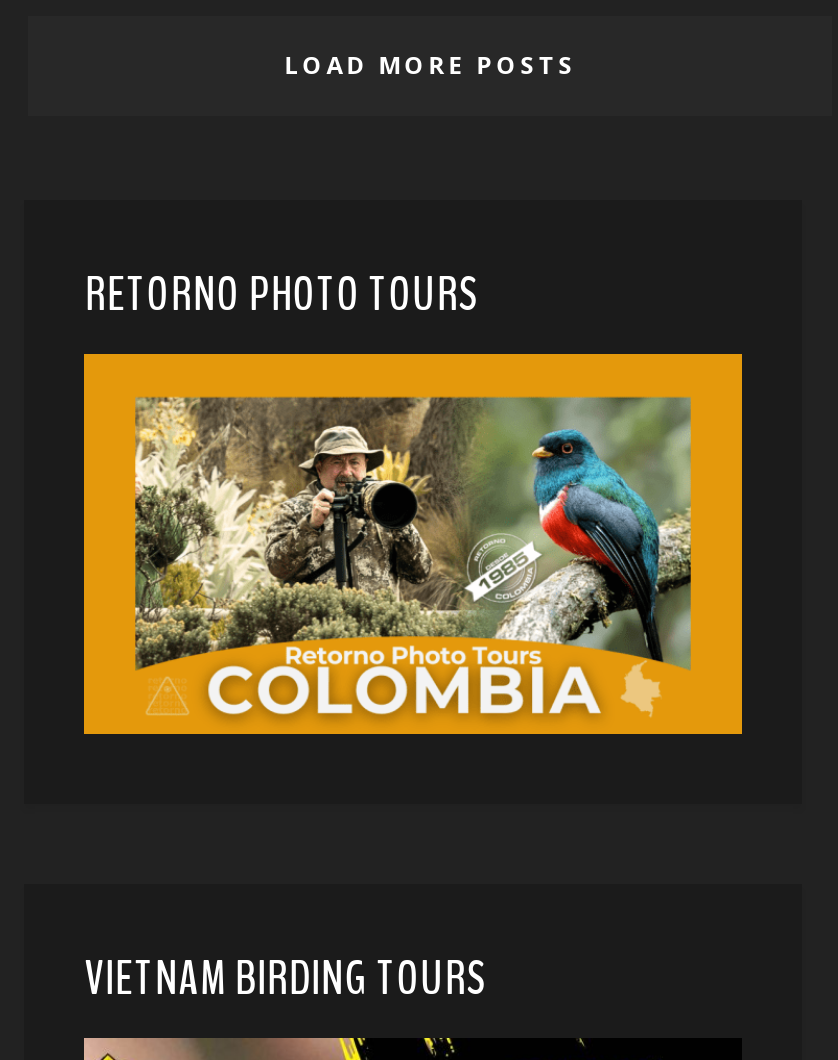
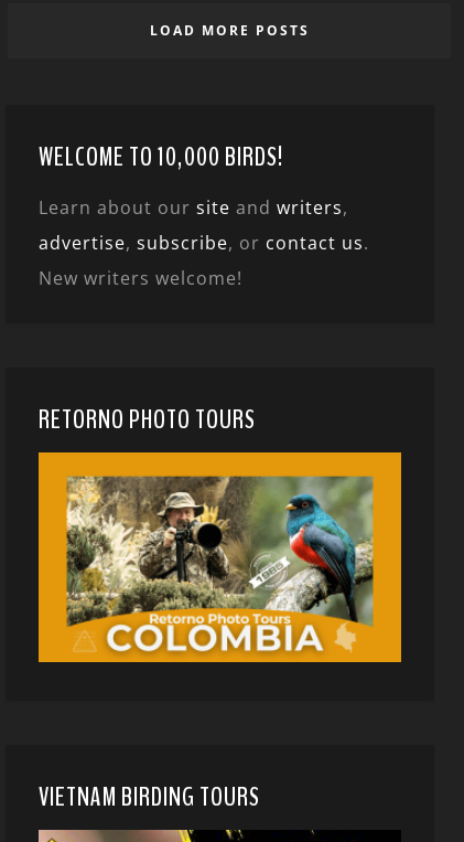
+ WELCOME TO 10,000 BIRDS!
+ Learn about our site and writers,
+ advertise, subscribe, or contact us.
+ New writers welcome!
